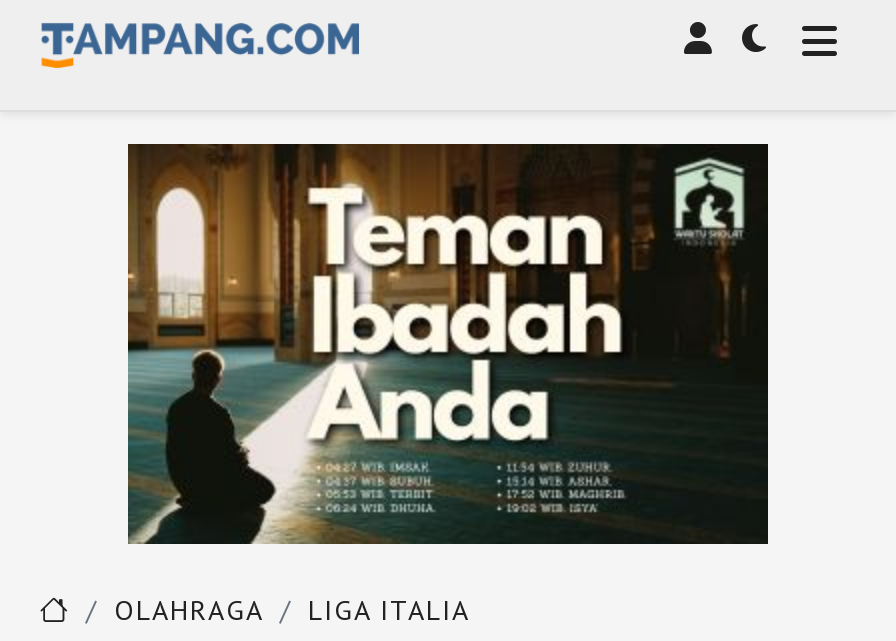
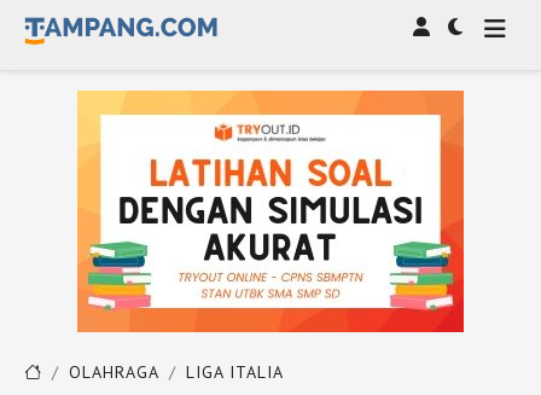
- [image]
+ [image]
